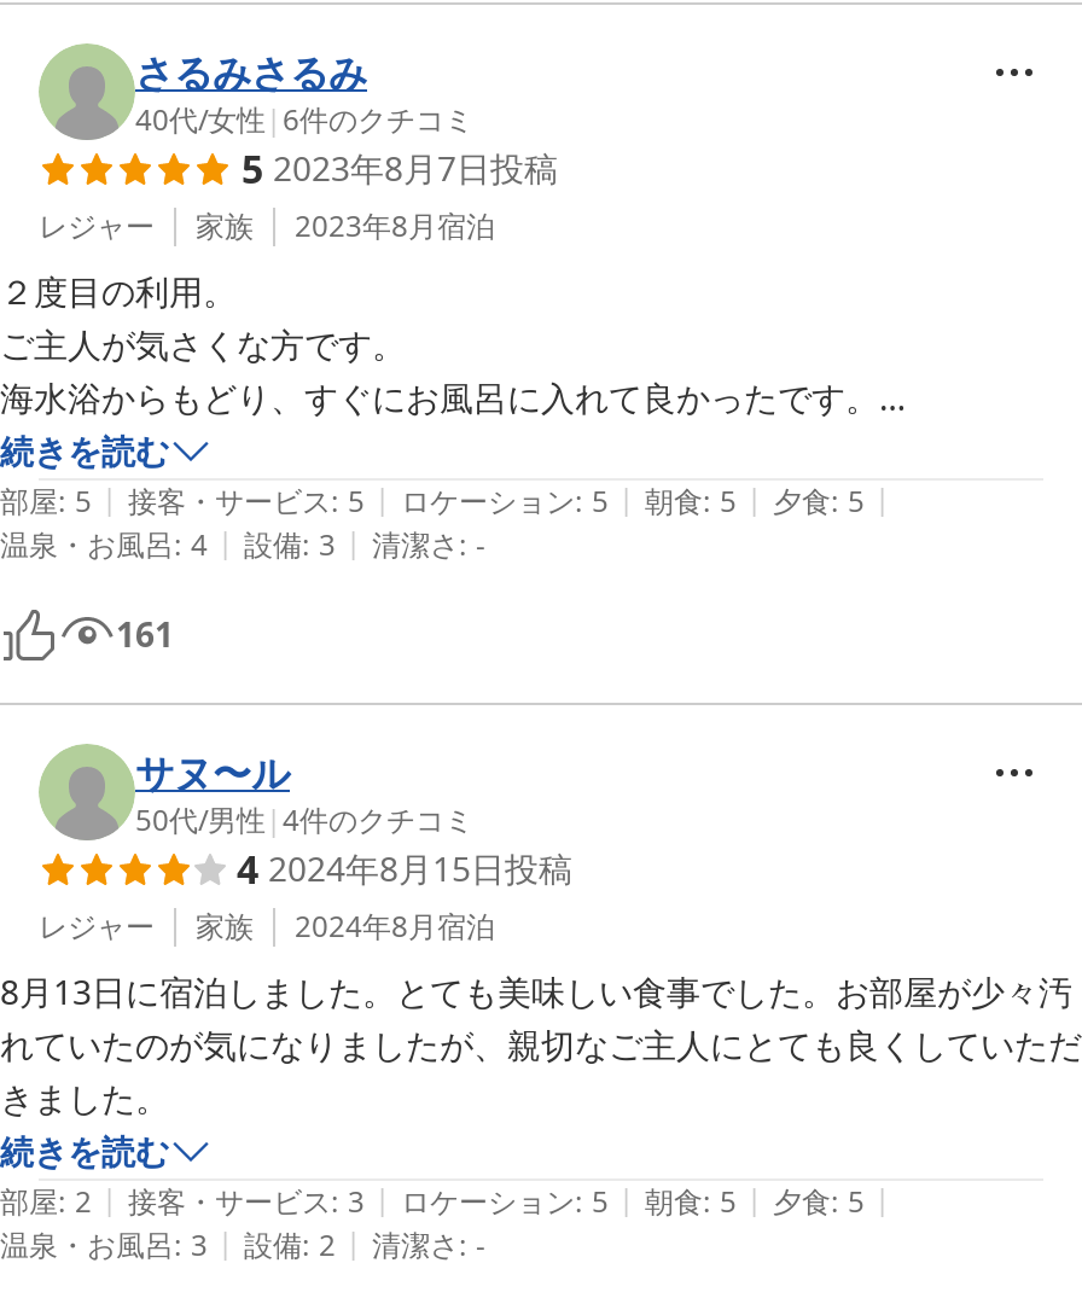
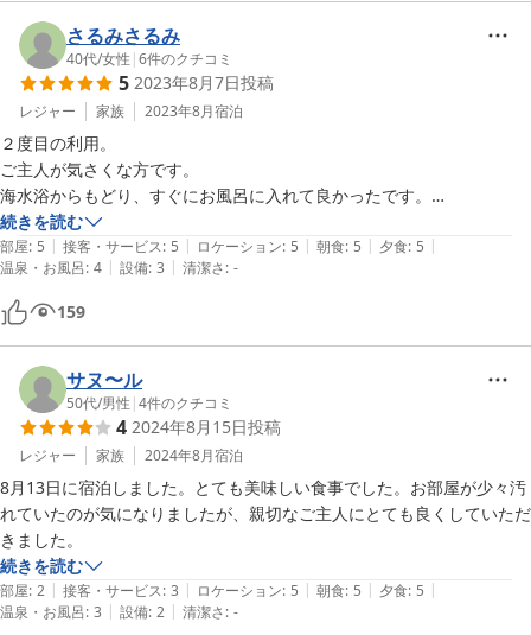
- 161
+ 159
